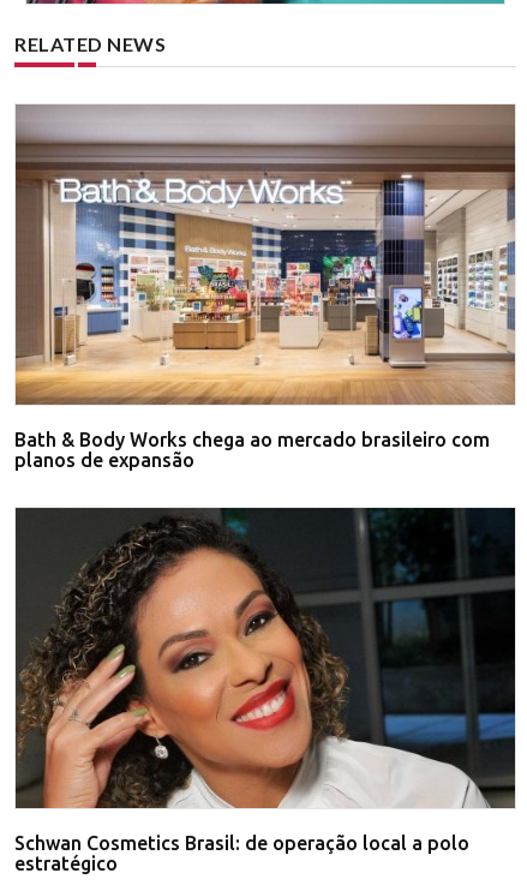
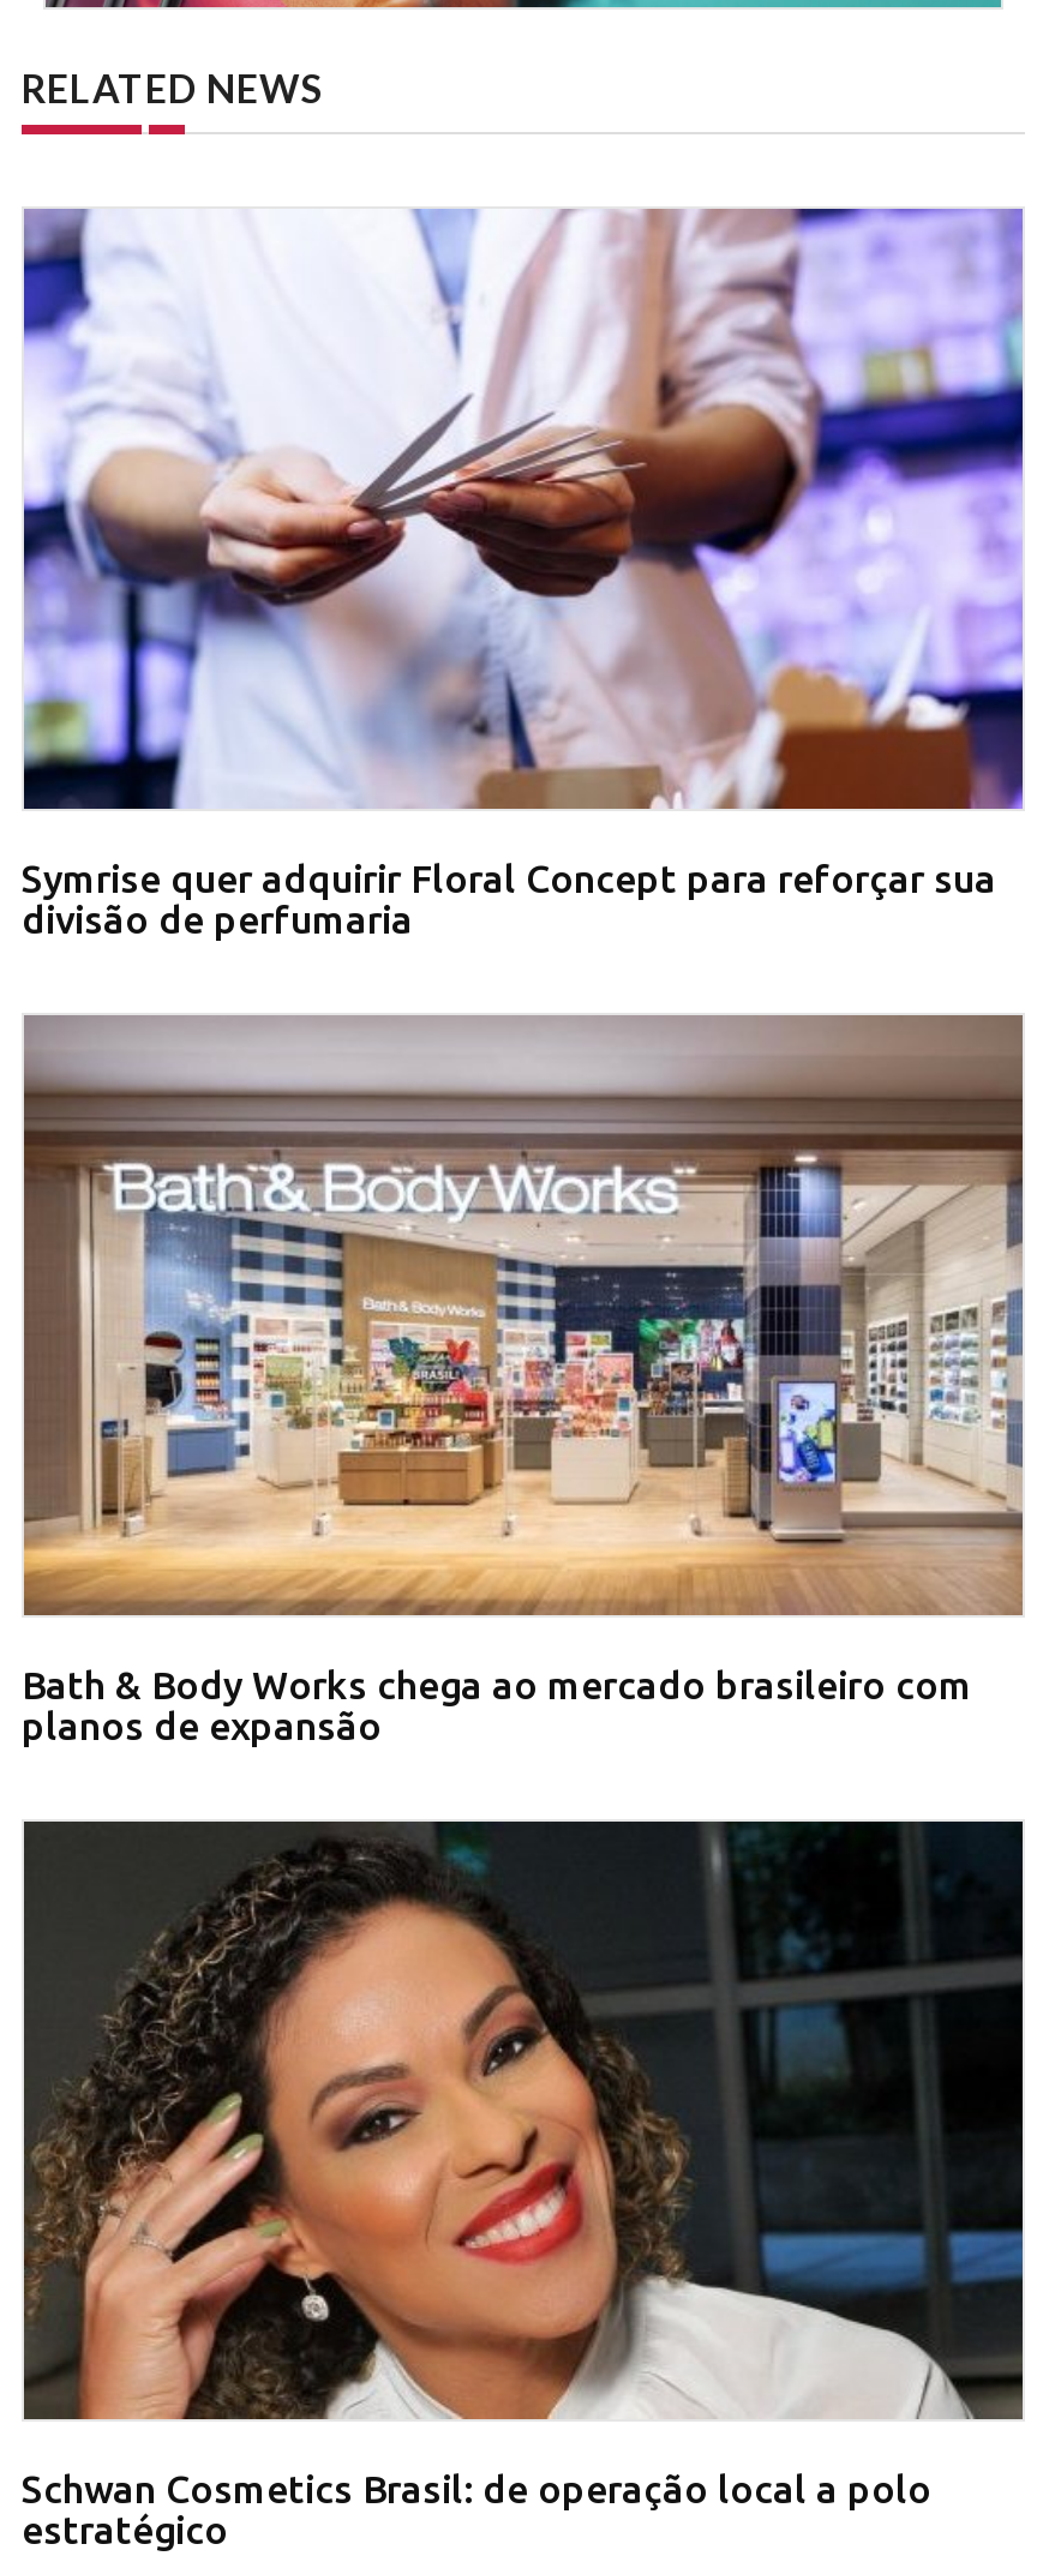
+ [image]
+ Symrise quer adquirir Floral Concept para reforçar sua
+ divisão de perfumaria
